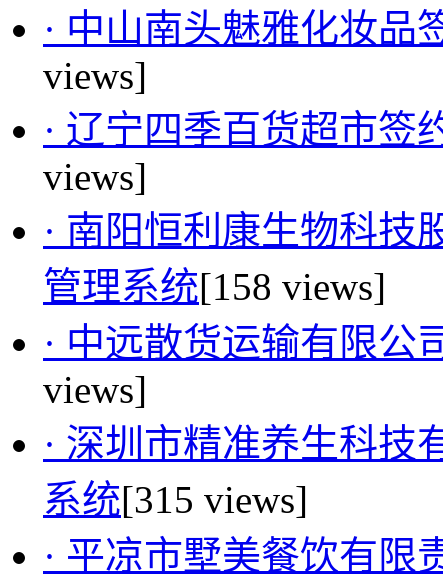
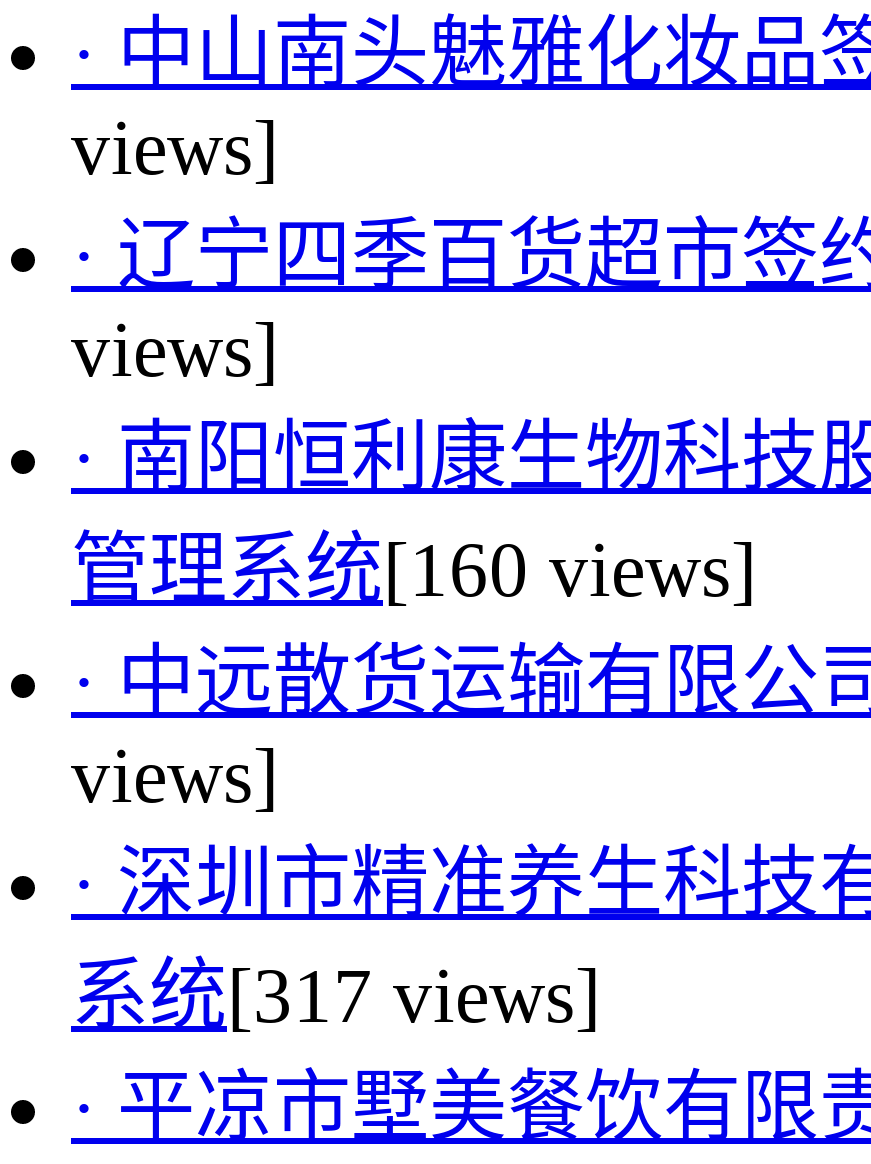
- 管理系统[158 views]
+ 管理系统[160 views]

- 系统[315 views]
+ 系统[317 views]
